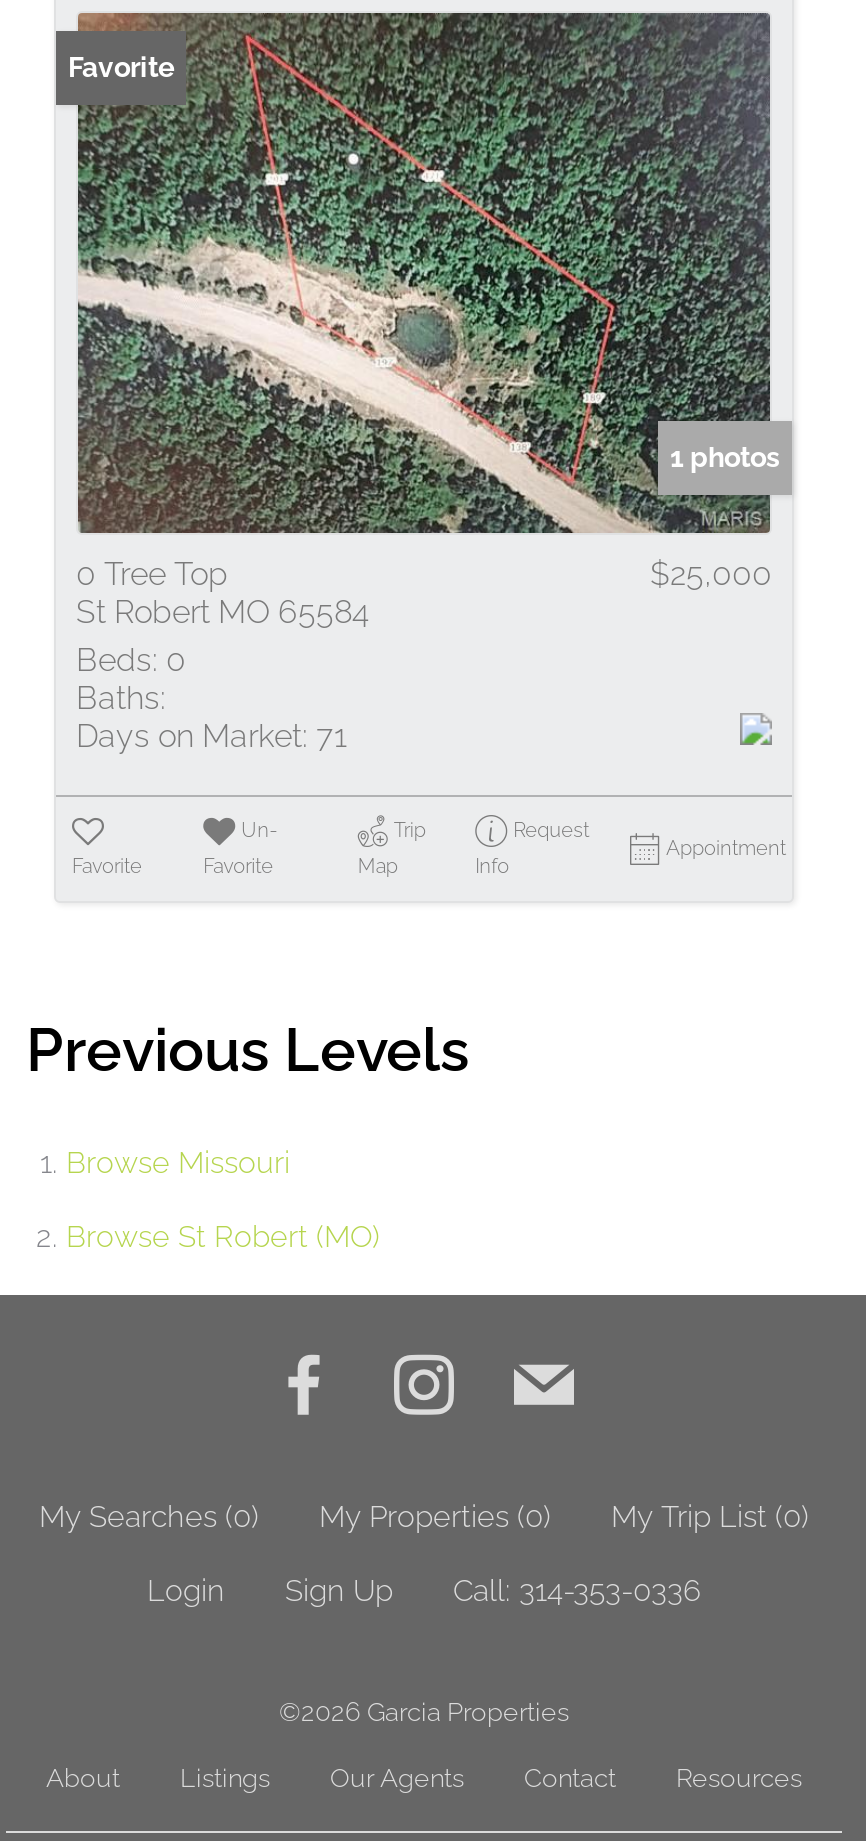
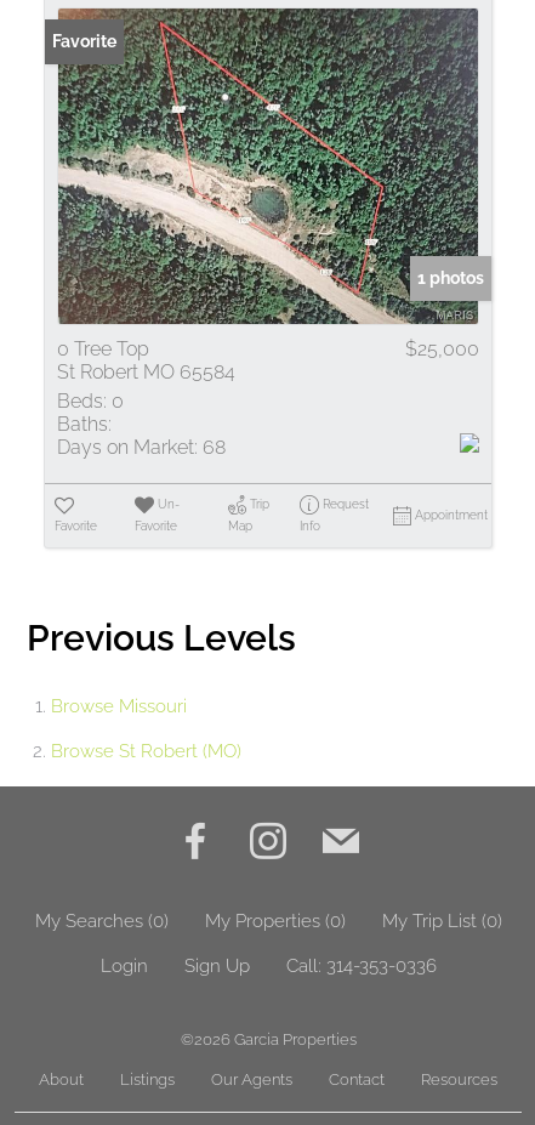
- Days on Market: 71
+ Days on Market: 68
